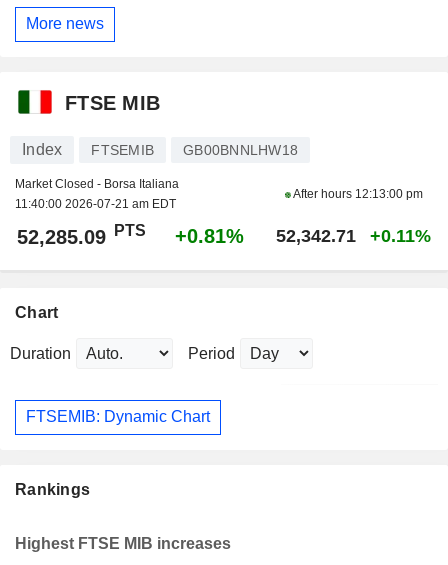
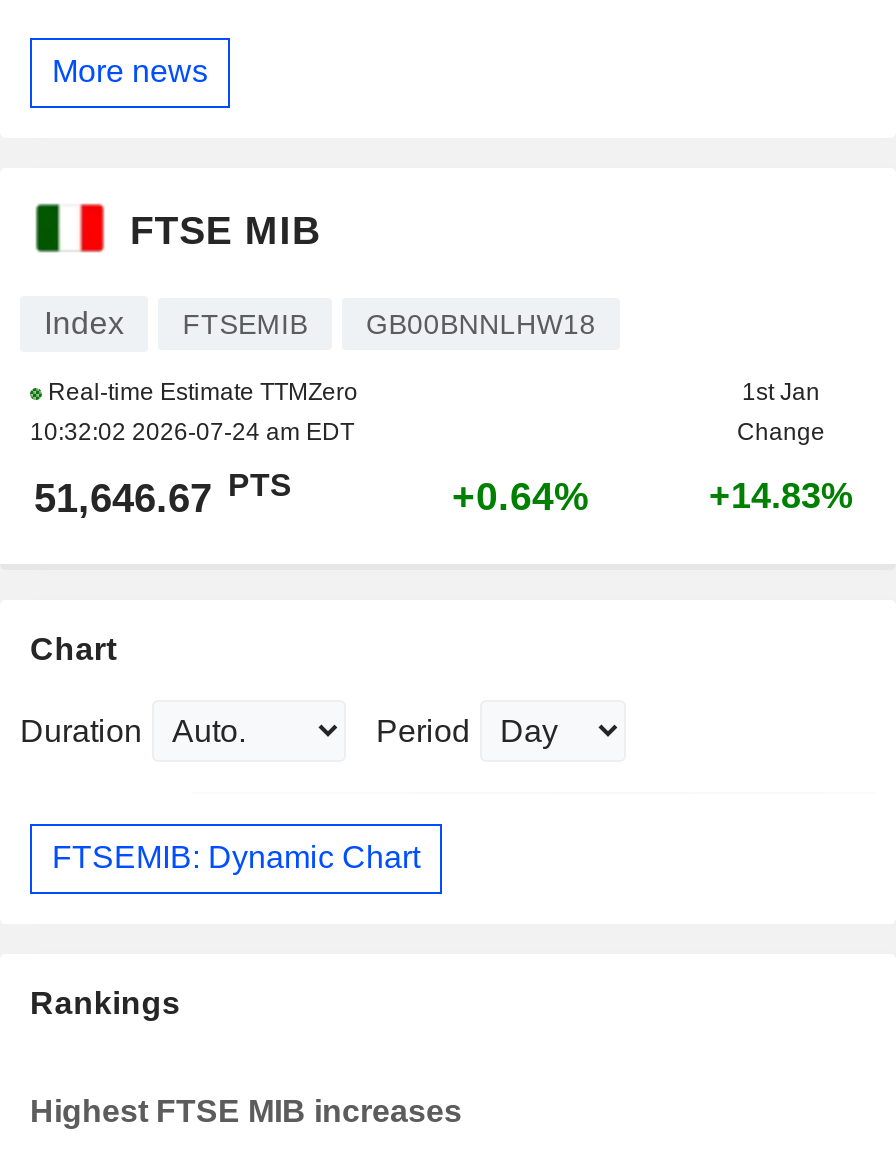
- Market Closed - Borsa Italiana
- 11:40:00 2026-07-21 am EDT
+ Real-time Estimate TTMZero
+ 10:32:02 2026-07-24 am EDT

- After hours 12:13:00 pm
+ 1st Jan
+ Change

- 52,285.09 PTS
- +0.81%
- 52,342.71
- +0.11%
+ 51,646.67 PTS
+ +0.64%
+ +14.83%
